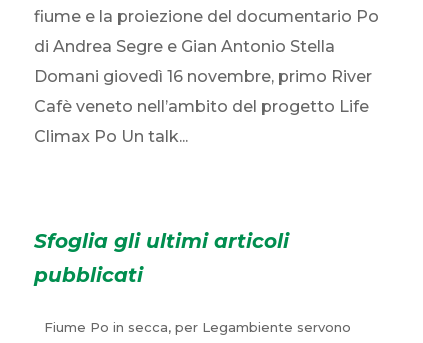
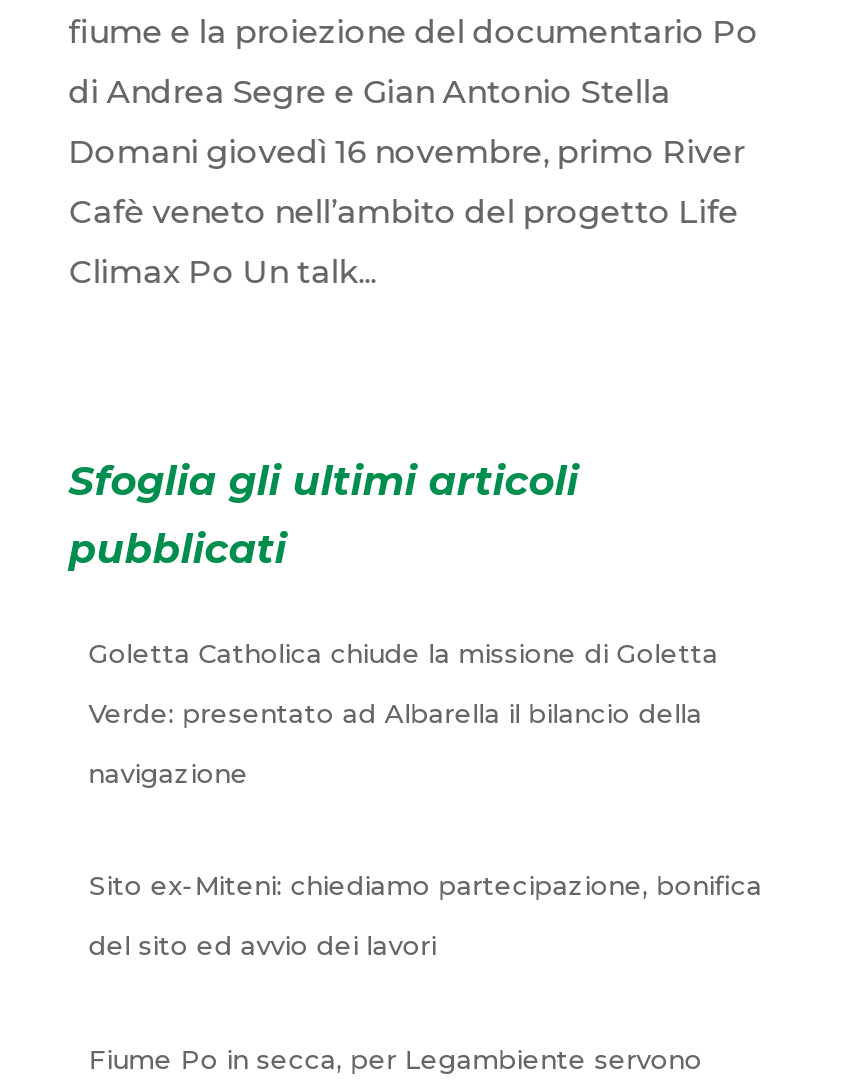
+ Goletta Catholica chiude la missione di Goletta
+ Verde: presentato ad Albarella il bilancio della
+ navigazione

+ Sito ex-Miteni: chiediamo partecipazione, bonifica
+ del sito ed avvio dei lavori
